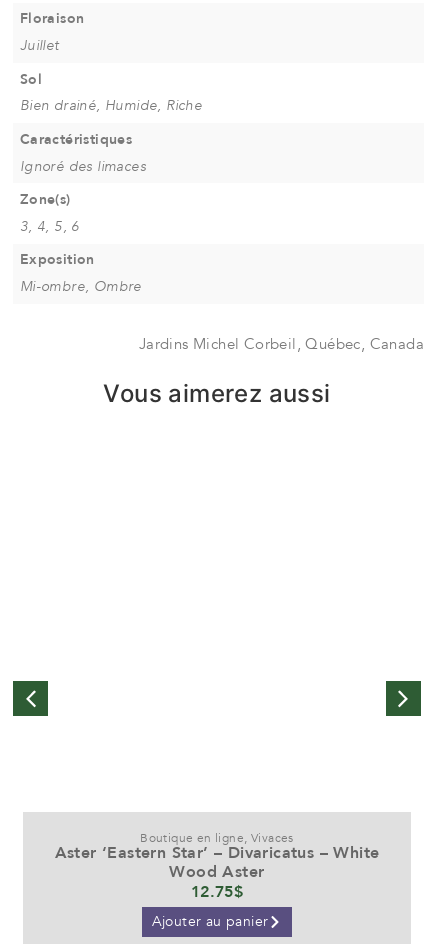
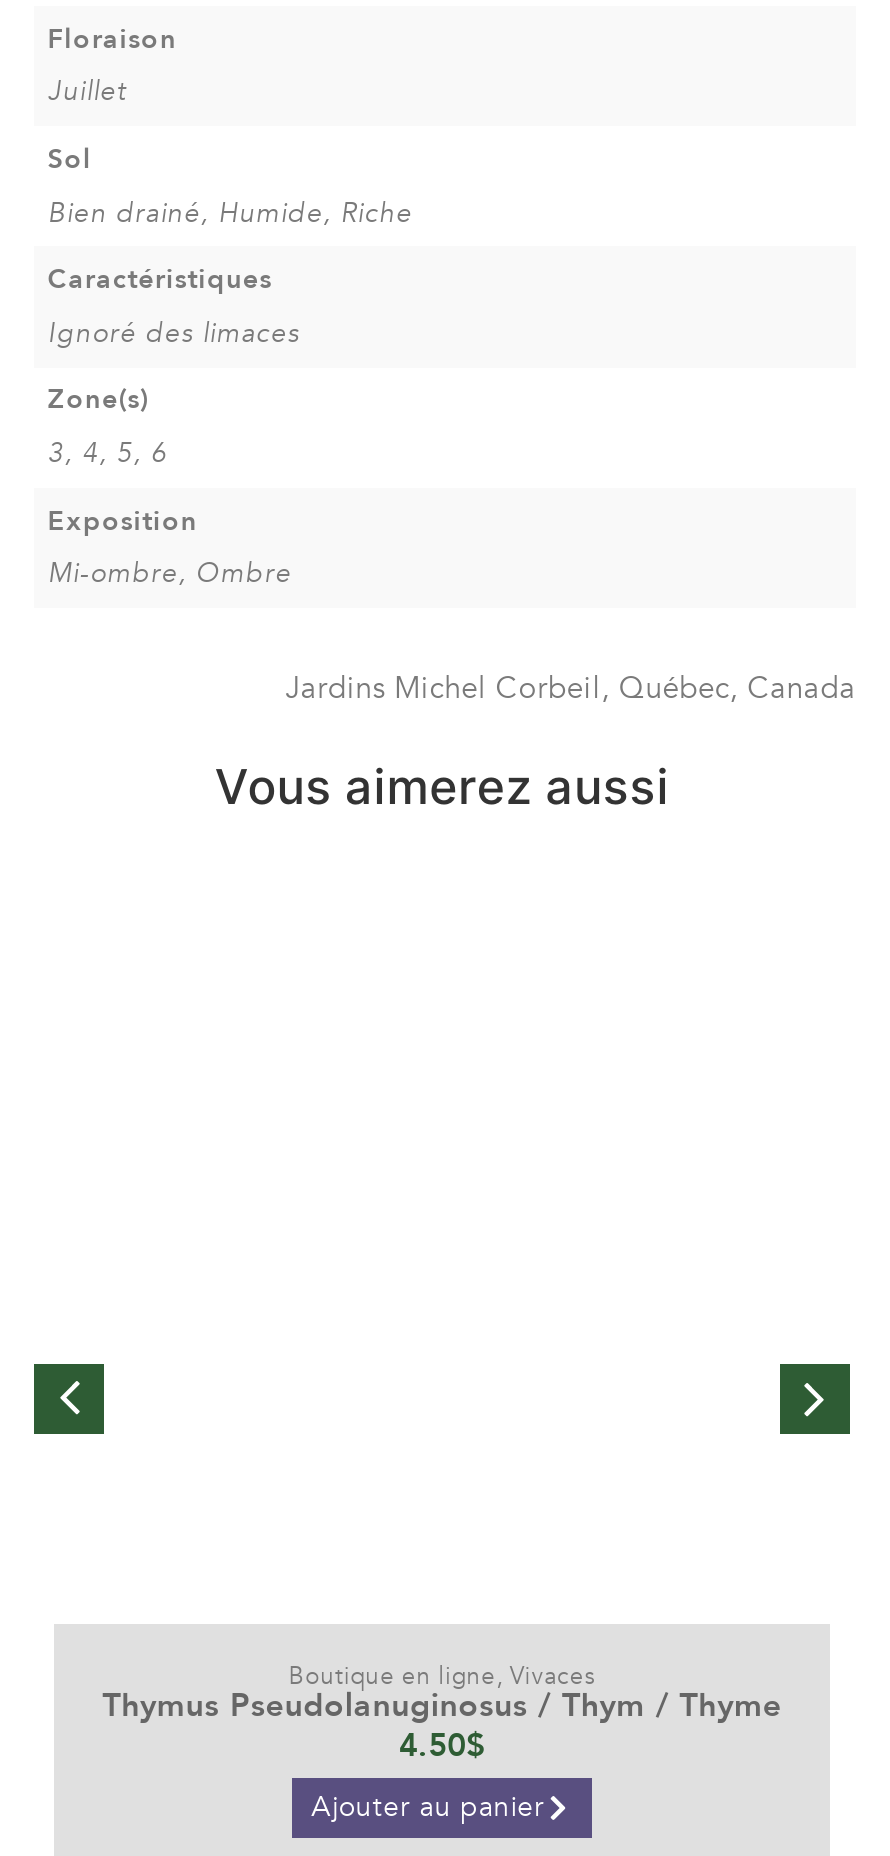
- Aster ‘Eastern Star’ – Divaricatus – White
- Wood Aster
- 12.75$
+ Thymus Pseudolanuginosus / Thym / Thyme
+ 4.50$
